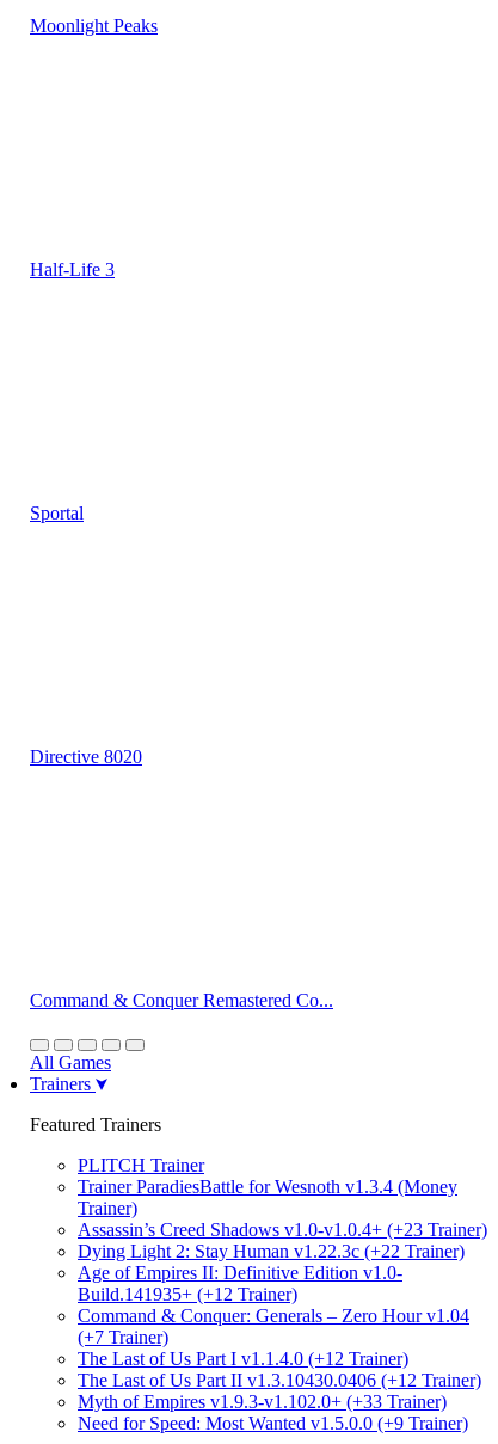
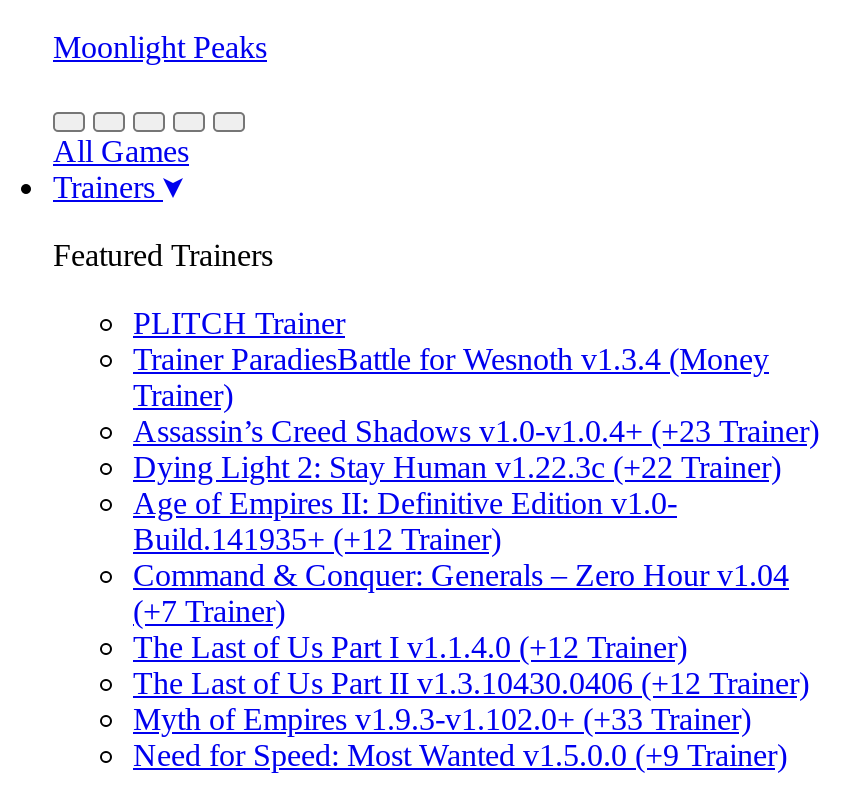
- Half-Life 3

- Sportal

- Directive 8020

- Command & Conquer Remastered Co...
